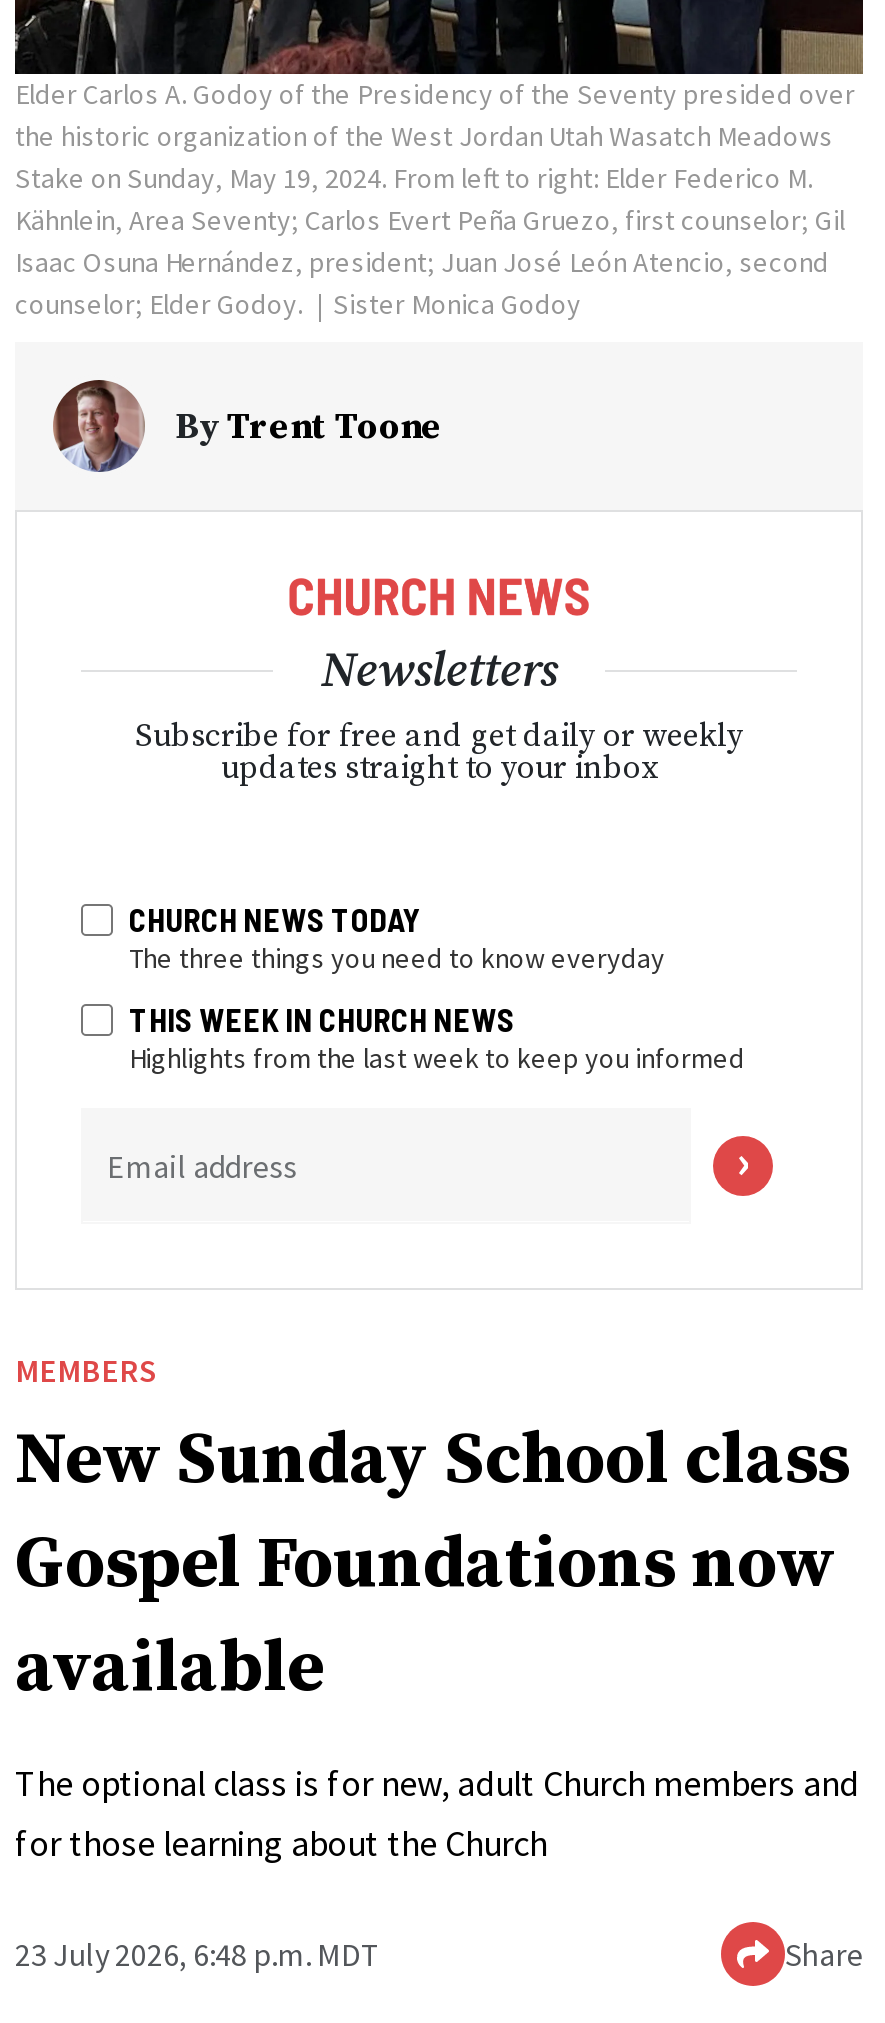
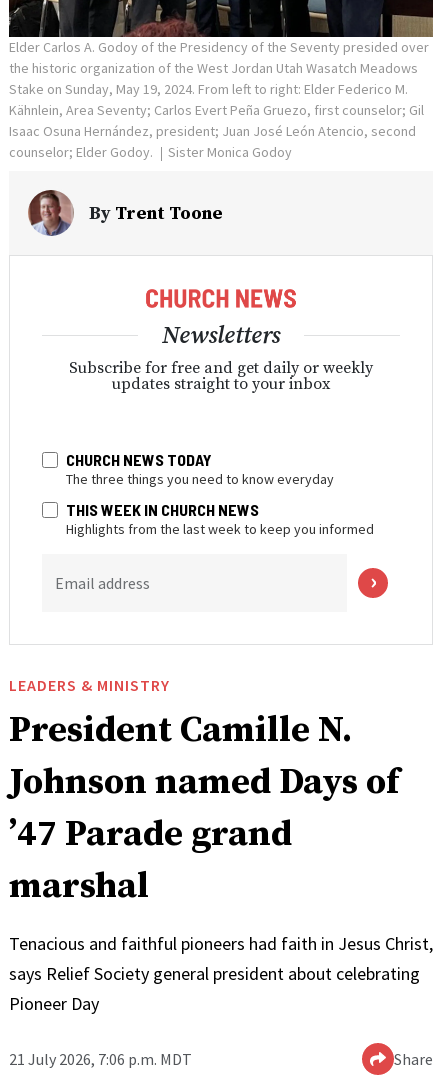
- MEMBERS
- New Sunday School class
- Gospel Foundations now
- available
+ LEADERS & MINISTRY
+ President Camille N.
+ Johnson named Days of
+ ’47 Parade grand
+ marshal

- The optional class is for new, adult Church members and
- for those learning about the Church
+ Tenacious and faithful pioneers had faith in Jesus Christ,
+ says Relief Society general president about celebrating
+ Pioneer Day

- 23 July 2026, 6:48 p.m. MDT
+ 21 July 2026, 7:06 p.m. MDT
